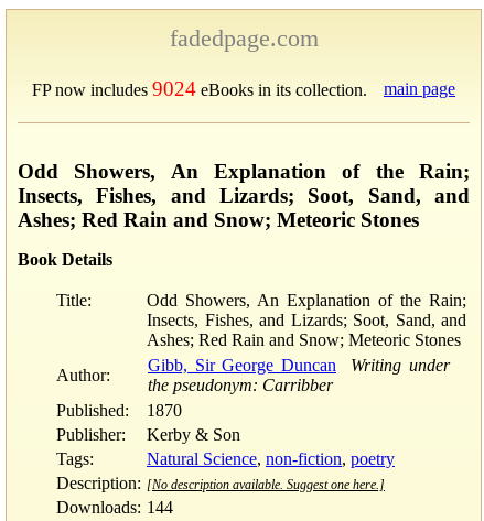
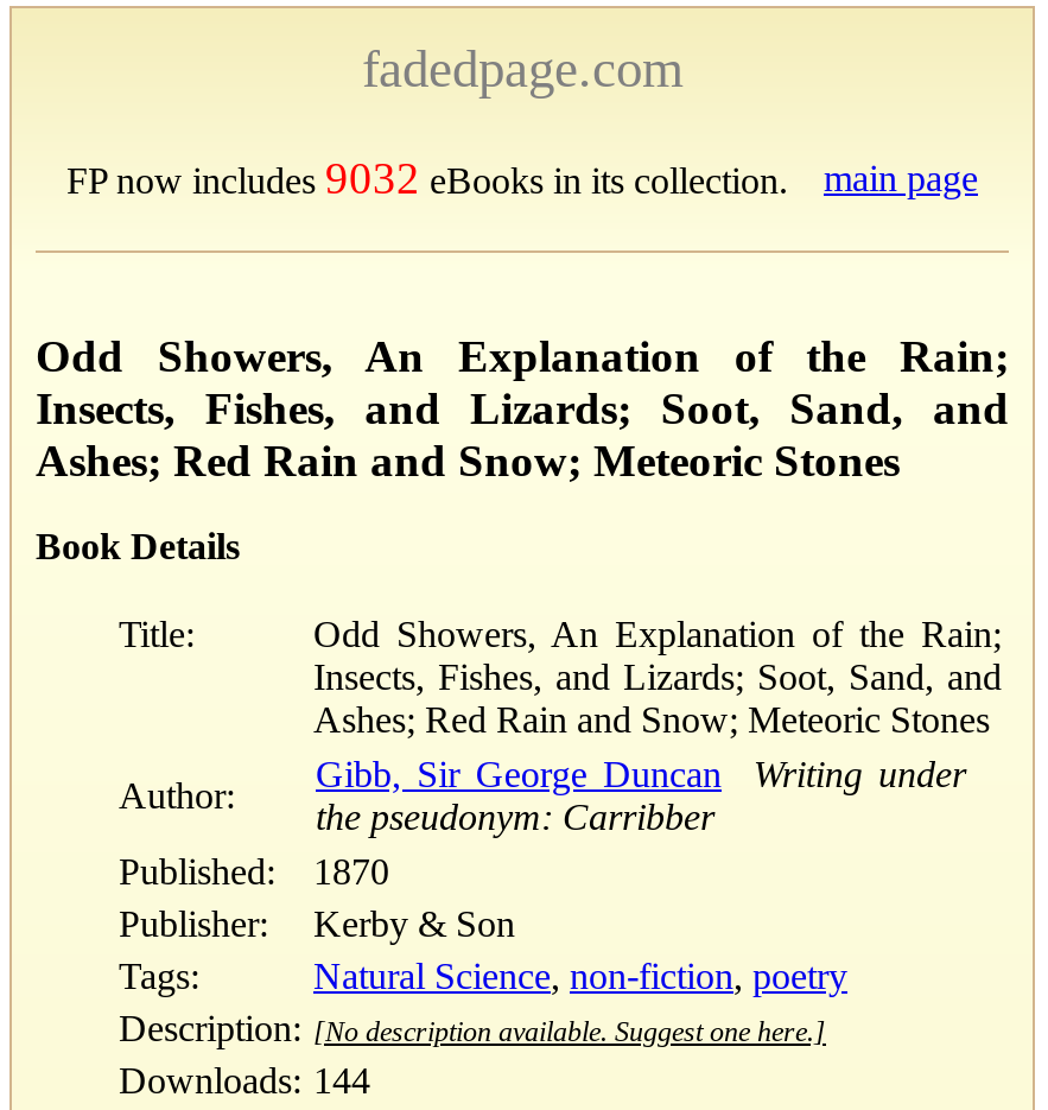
- FP now includes 9024 eBooks in its collection.
+ FP now includes 9032 eBooks in its collection.
